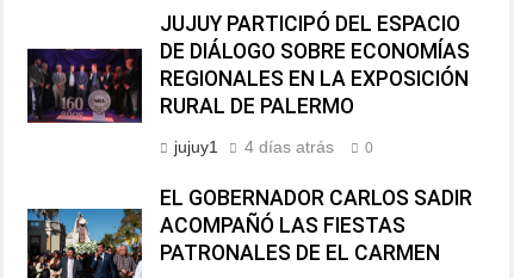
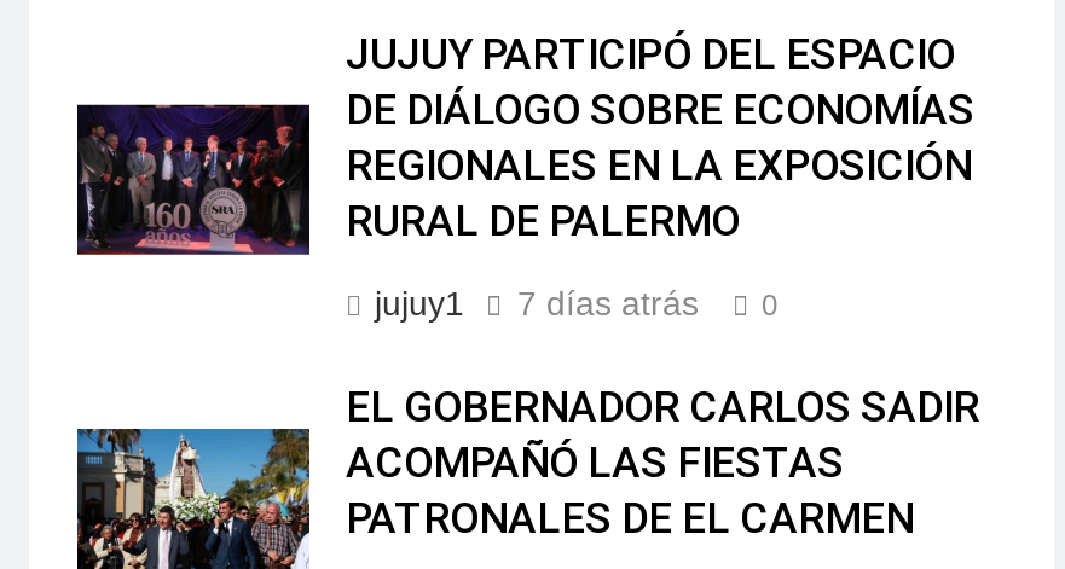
- jujuy1 4 días atrás 0
+ jujuy1 7 días atrás 0
